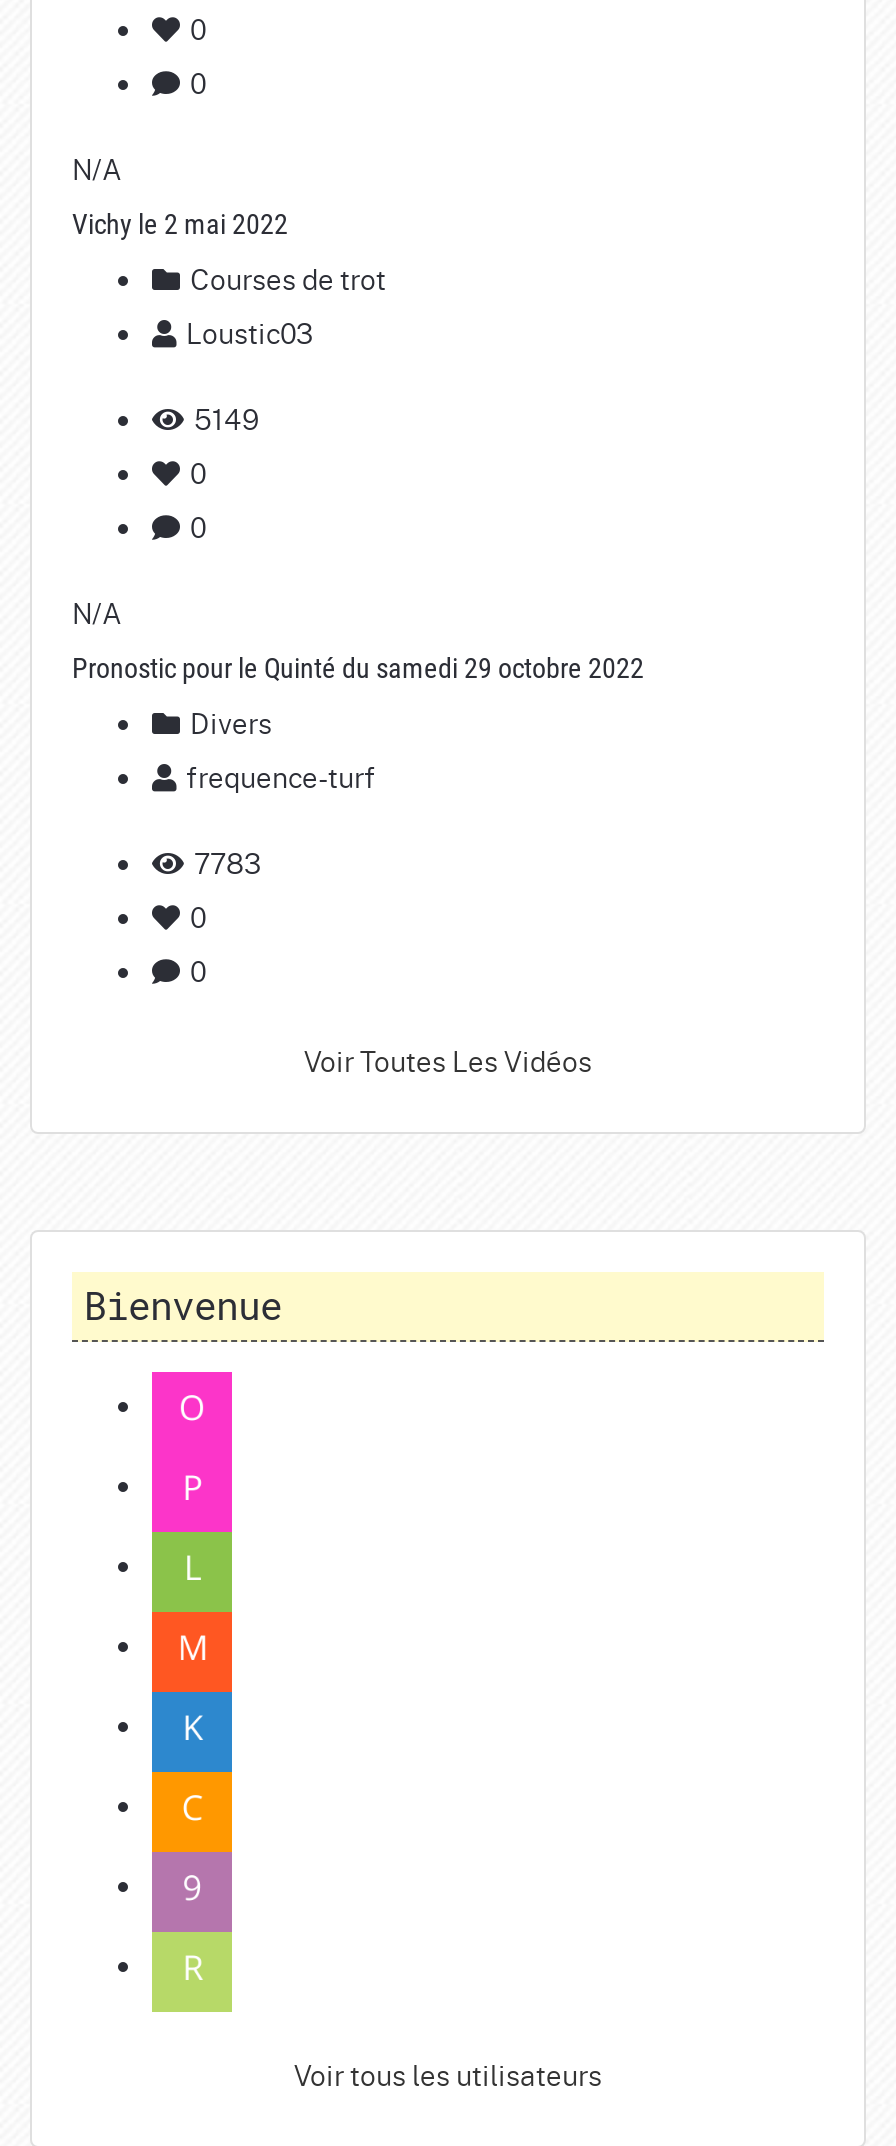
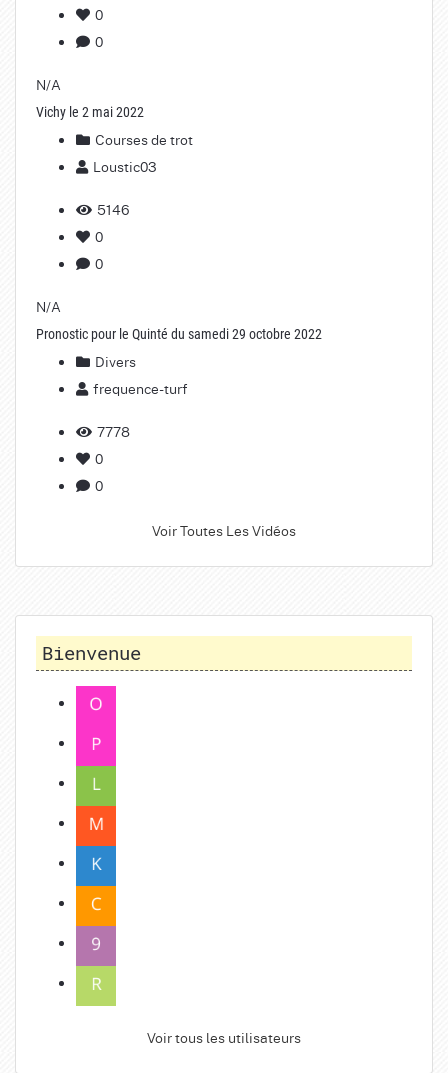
- 5149
+ 5146

- 7783
+ 7778
